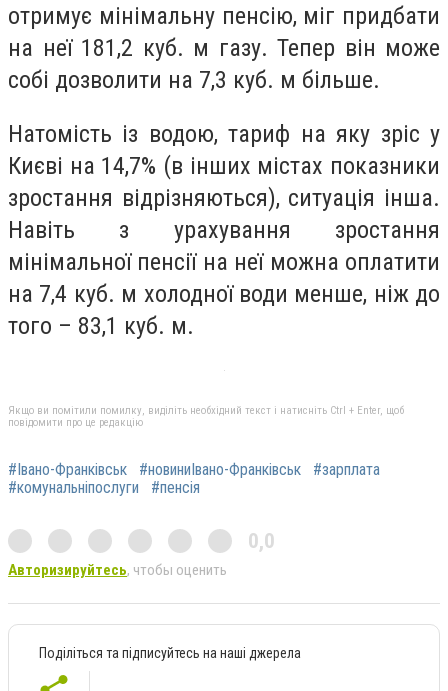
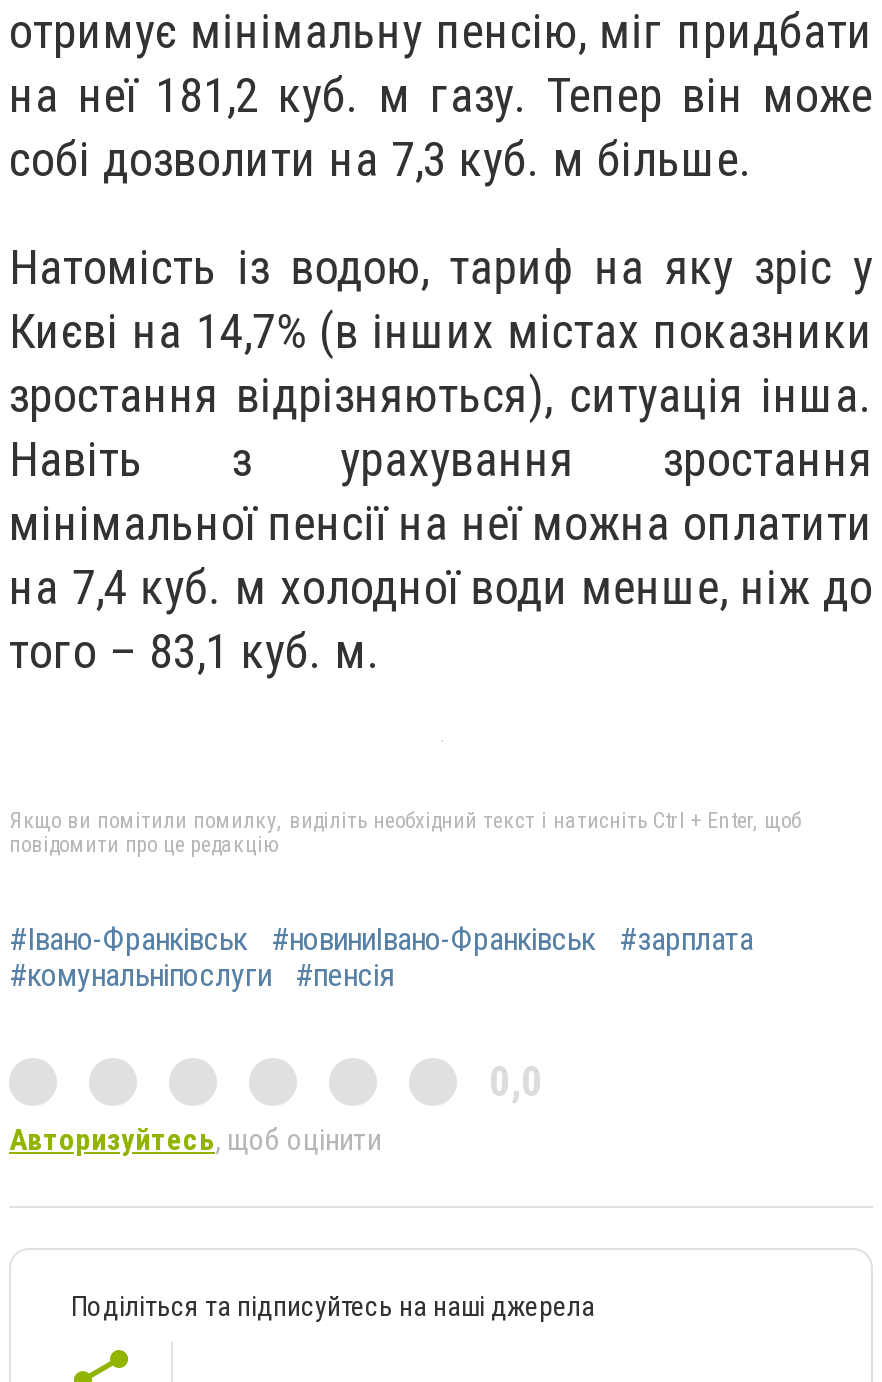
- Авторизируйтесь, чтобы оценить
+ Авторизуйтесь, щоб оцінити
